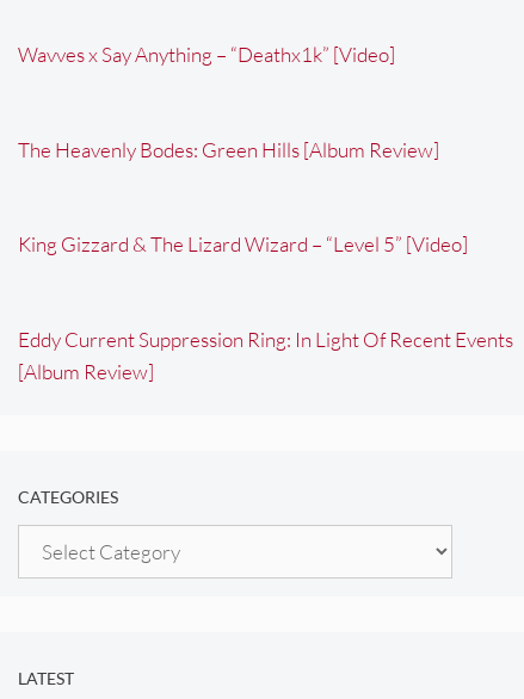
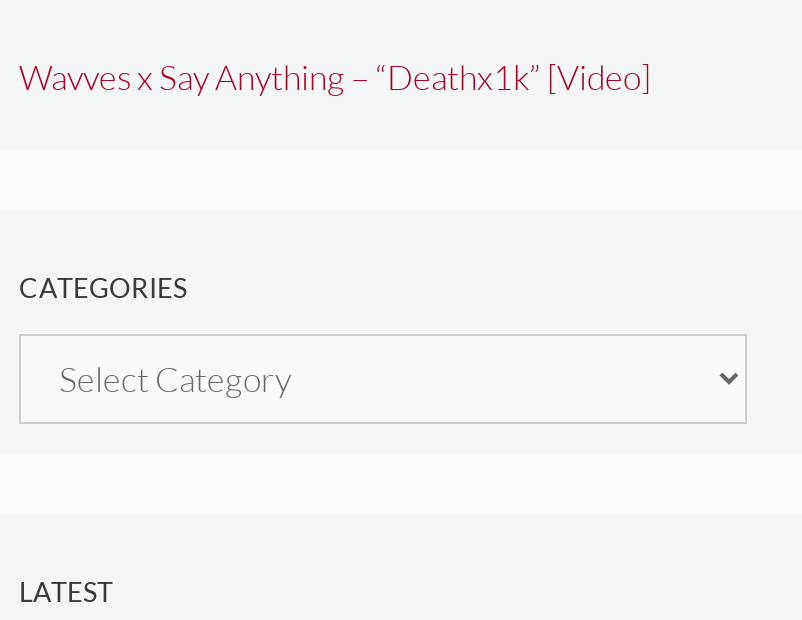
- The Heavenly Bodes: Green Hills [Album Review]

- King Gizzard & The Lizard Wizard – “Level 5” [Video]

- Eddy Current Suppression Ring: In Light Of Recent Events
- [Album Review]
